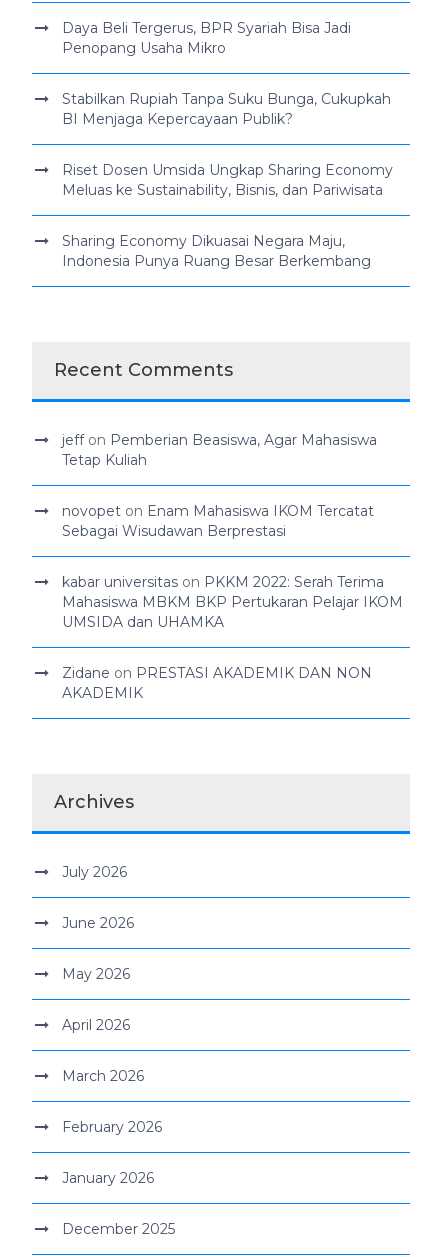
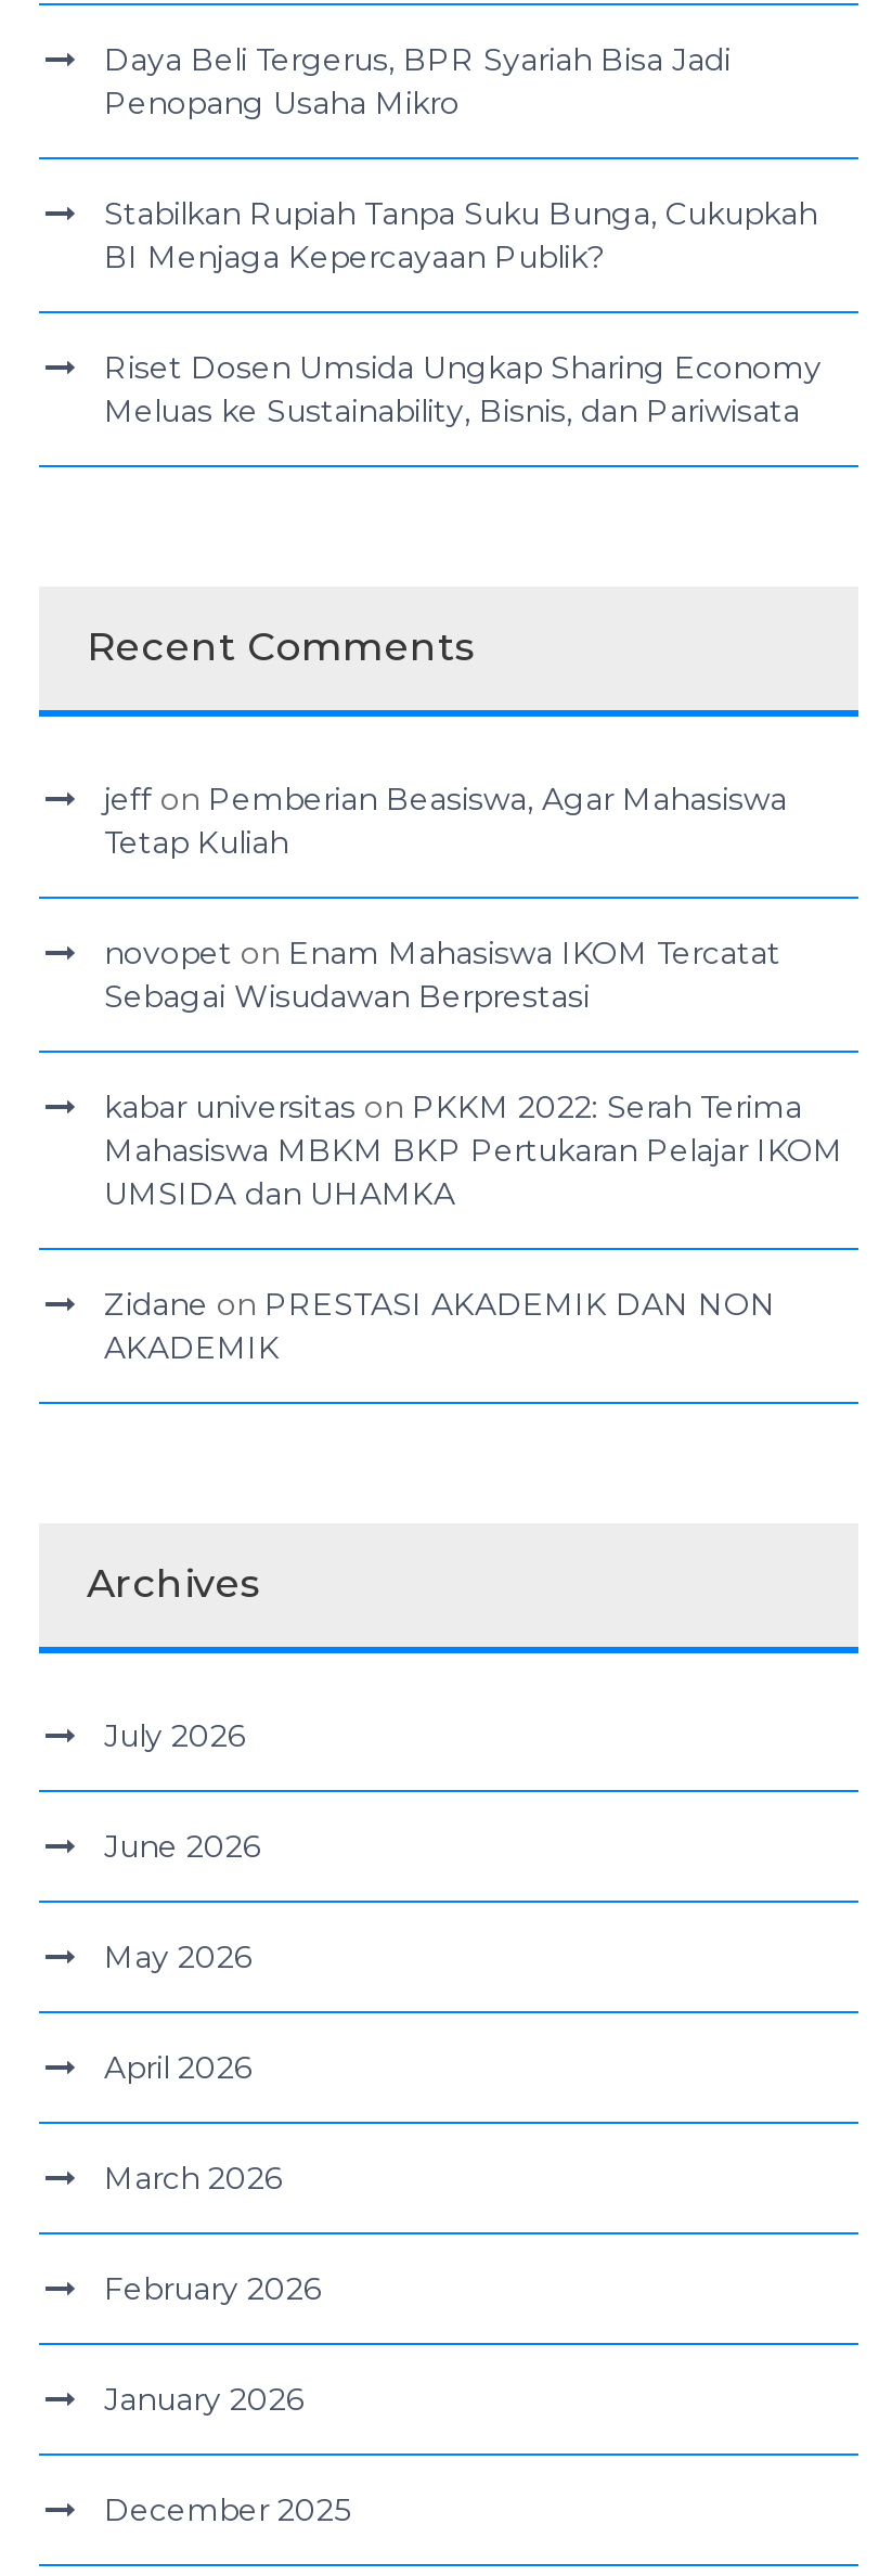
- Sharing Economy Dikuasai Negara Maju,
- Indonesia Punya Ruang Besar Berkembang
